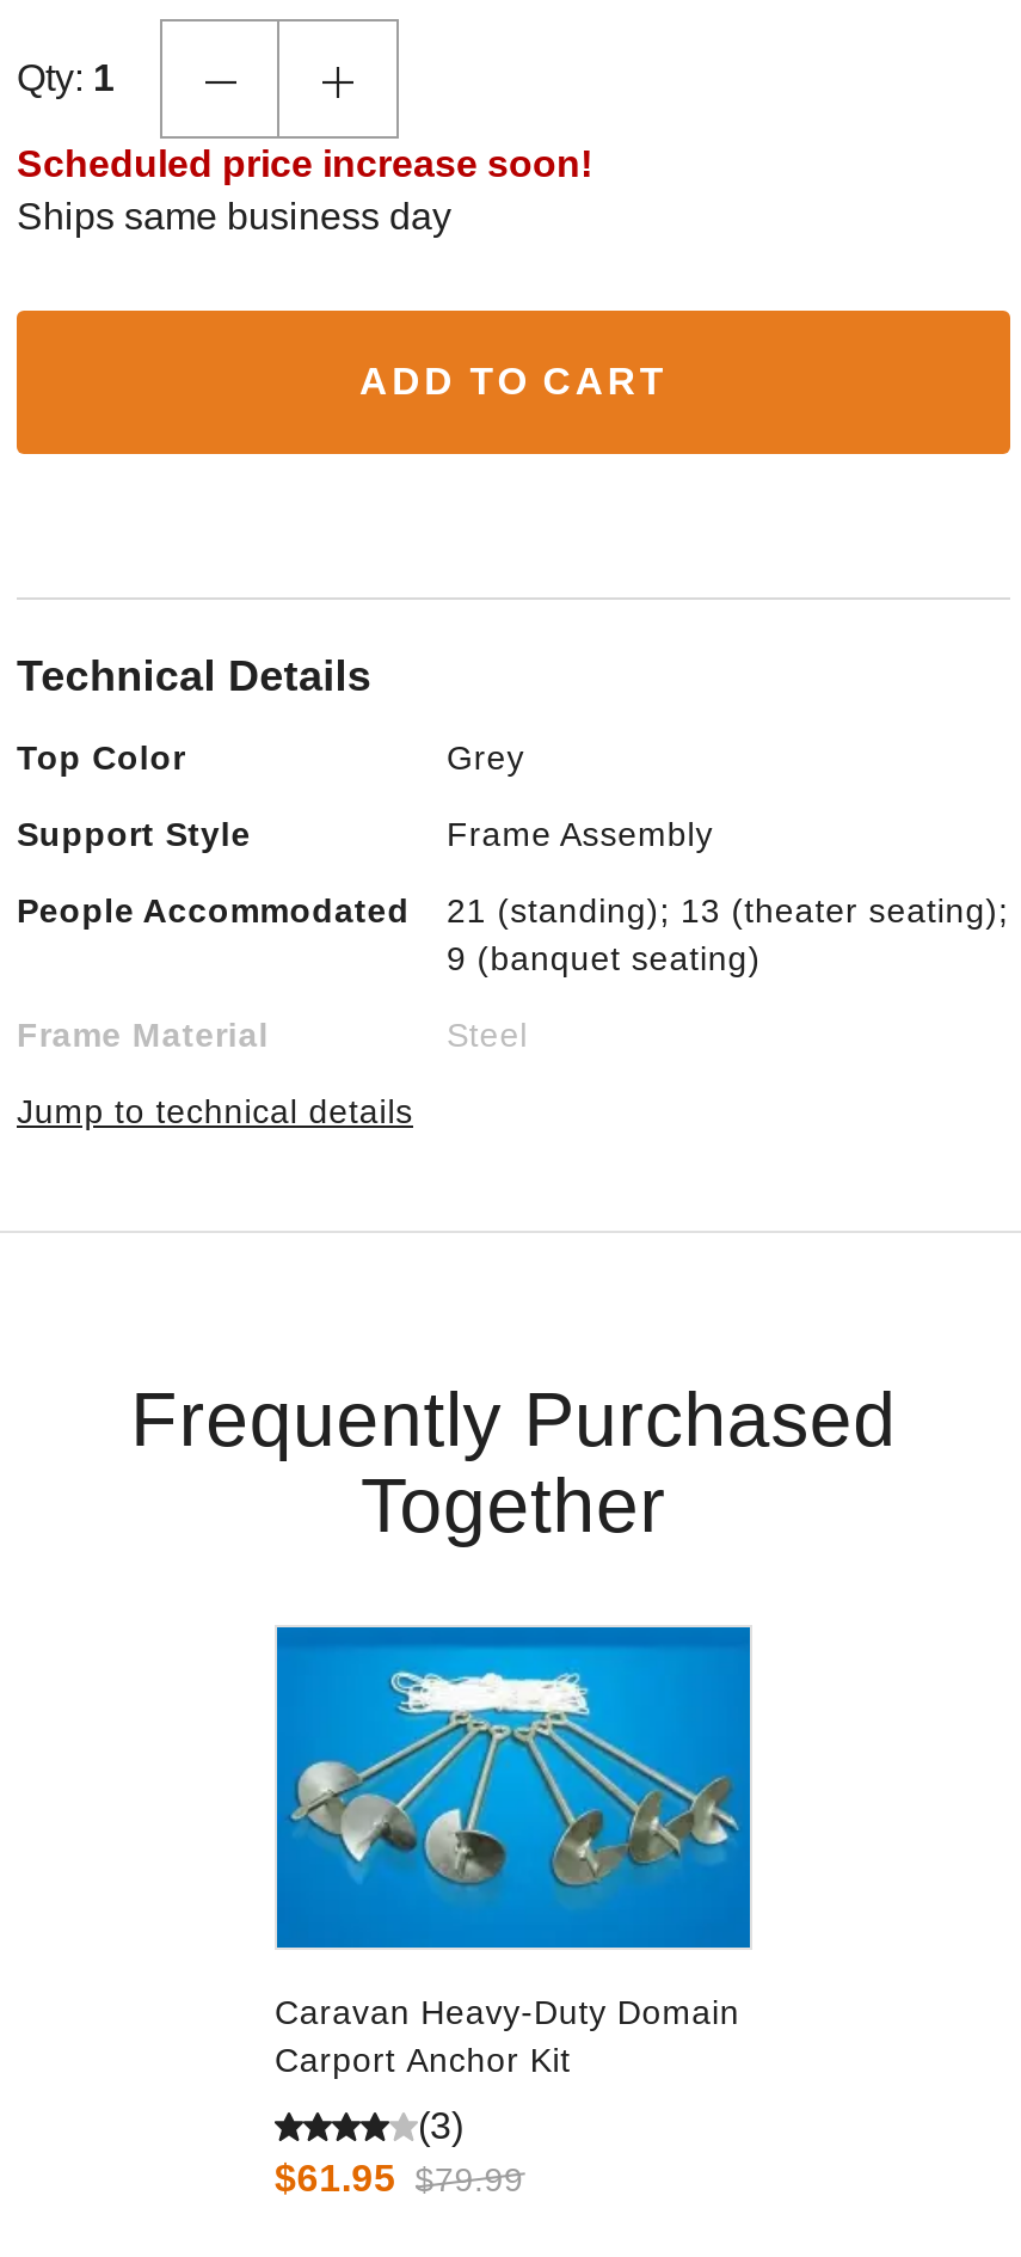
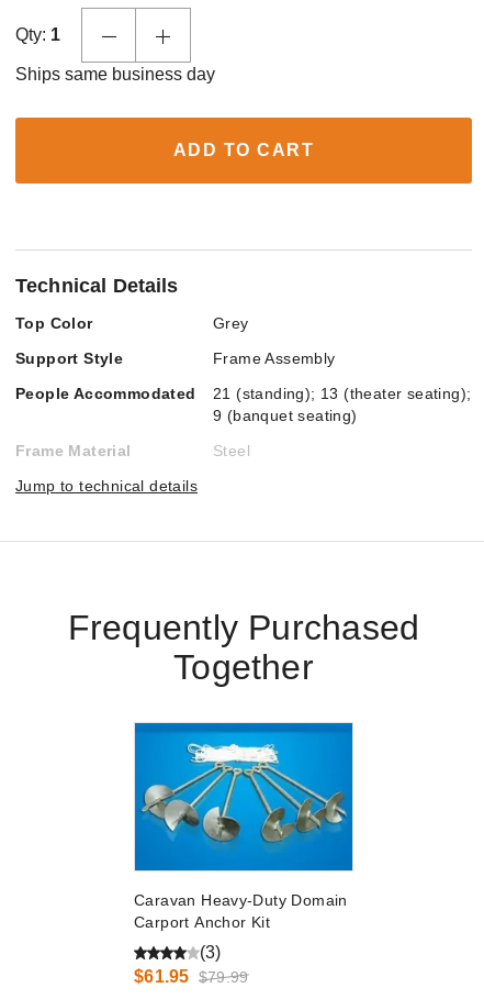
- Scheduled price increase soon!
